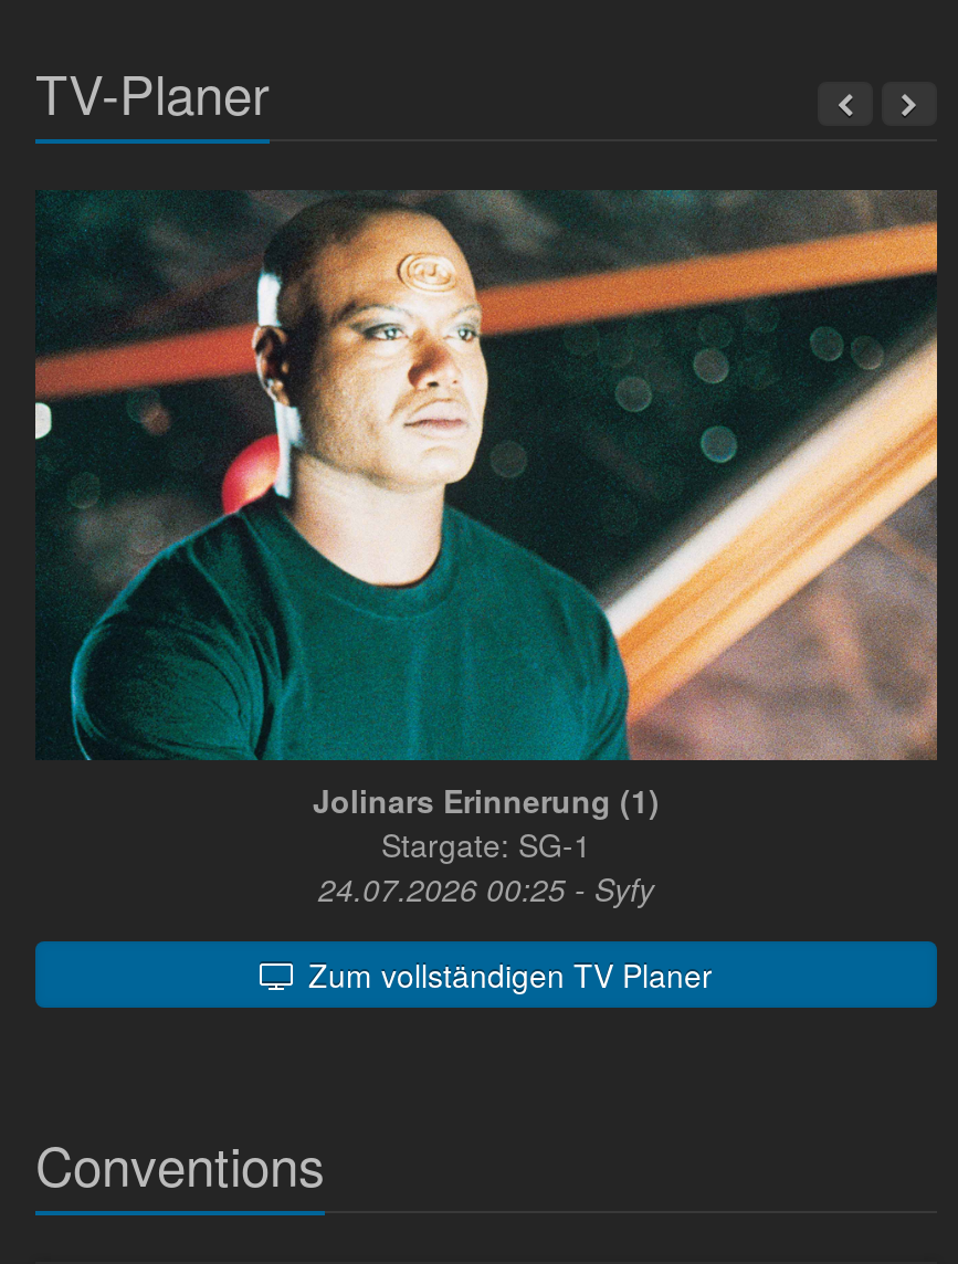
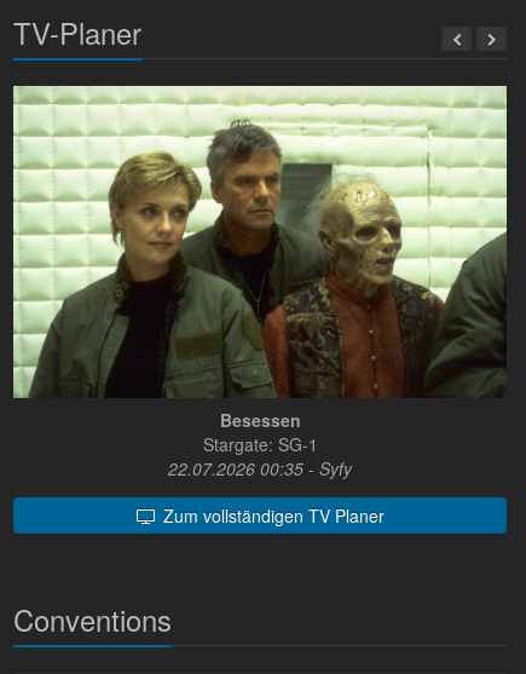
- [image]
- Jolinars Erinnerung (1)
+ [image]
+ Besessen

- 24.07.2026 00:25 - Syfy
+ 22.07.2026 00:35 - Syfy
